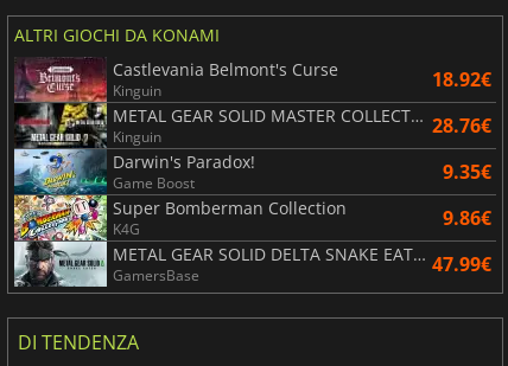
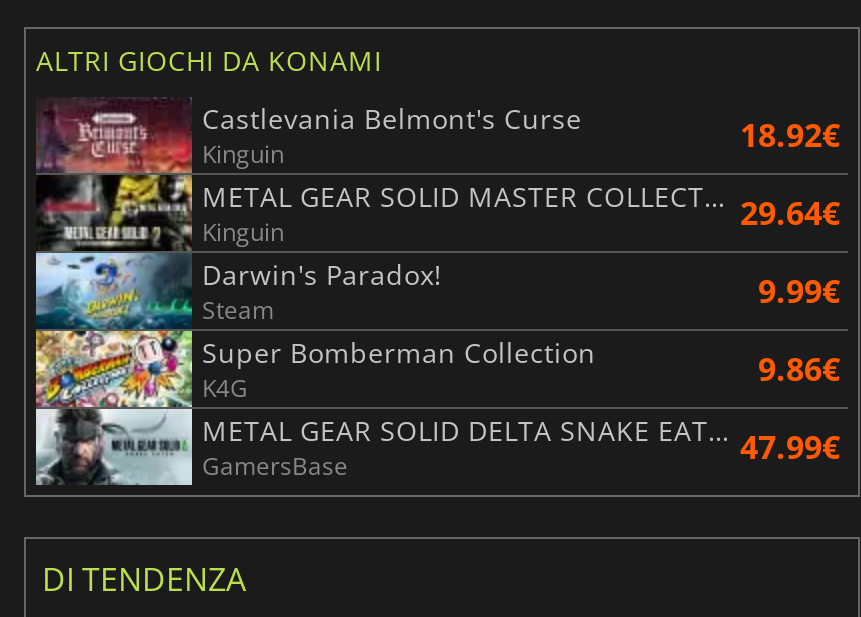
- 28.76€
+ 29.64€

- Game Boost
- 9.35€
+ Steam
+ 9.99€
